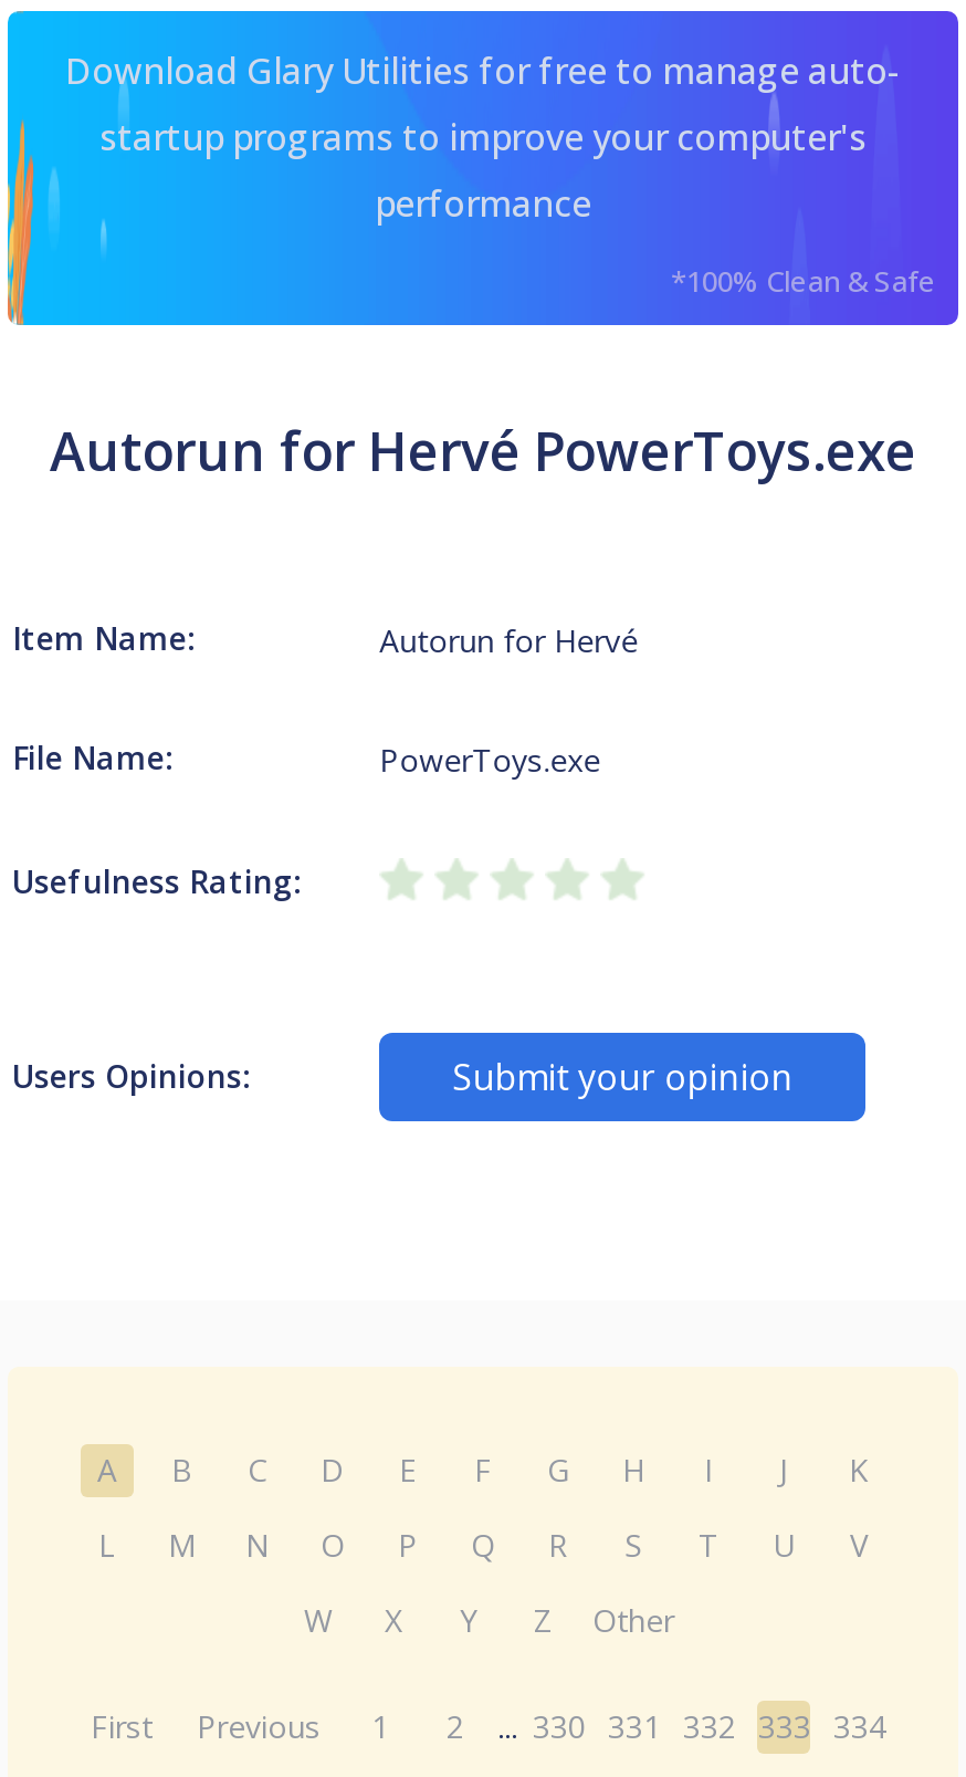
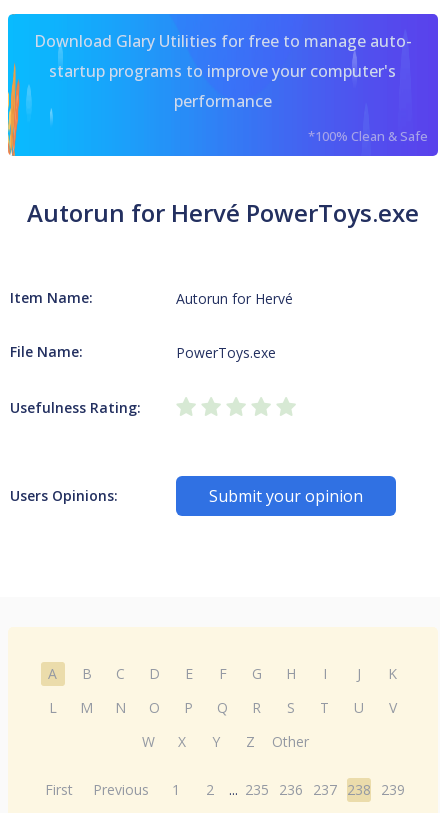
- First Previous 1 2 ... 330 331 332 333 334
+ First Previous 1 2 ... 235 236 237 238 239
